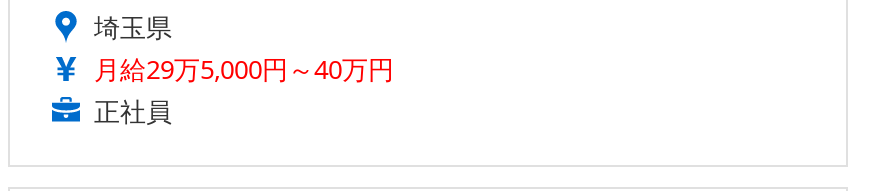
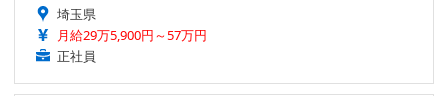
- 月給29万5,000円～40万円
+ 月給29万5,900円～57万円
